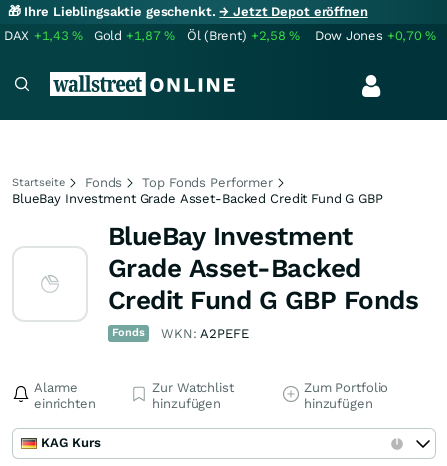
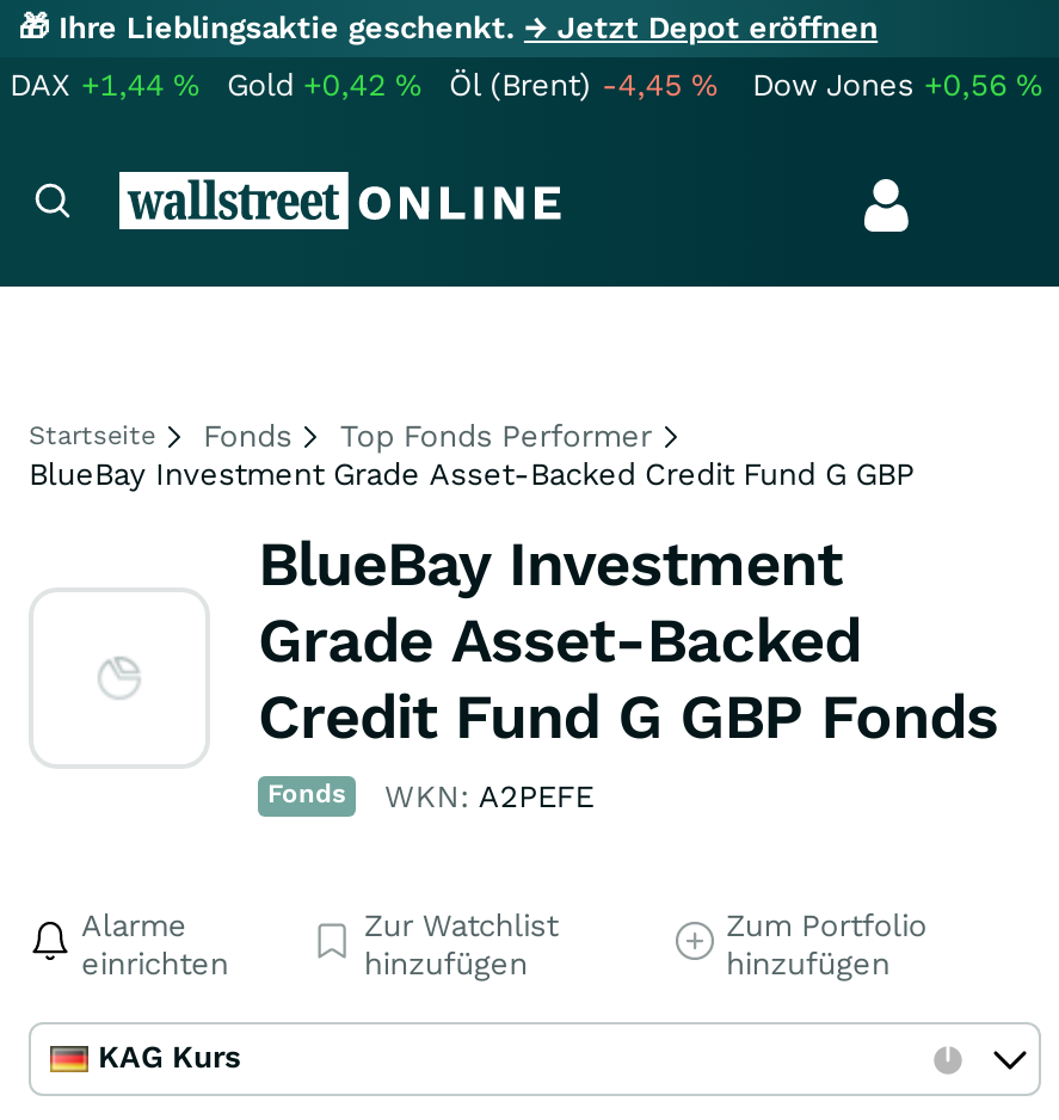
- DAX +1,43%
+ DAX +1,44%

- Gold +1,87%
+ Gold +0,42%

- Öl (Brent) +2,58%
+ Öl (Brent) -4,45%

- Dow Jones +0,70%
+ Dow Jones +0,56%
